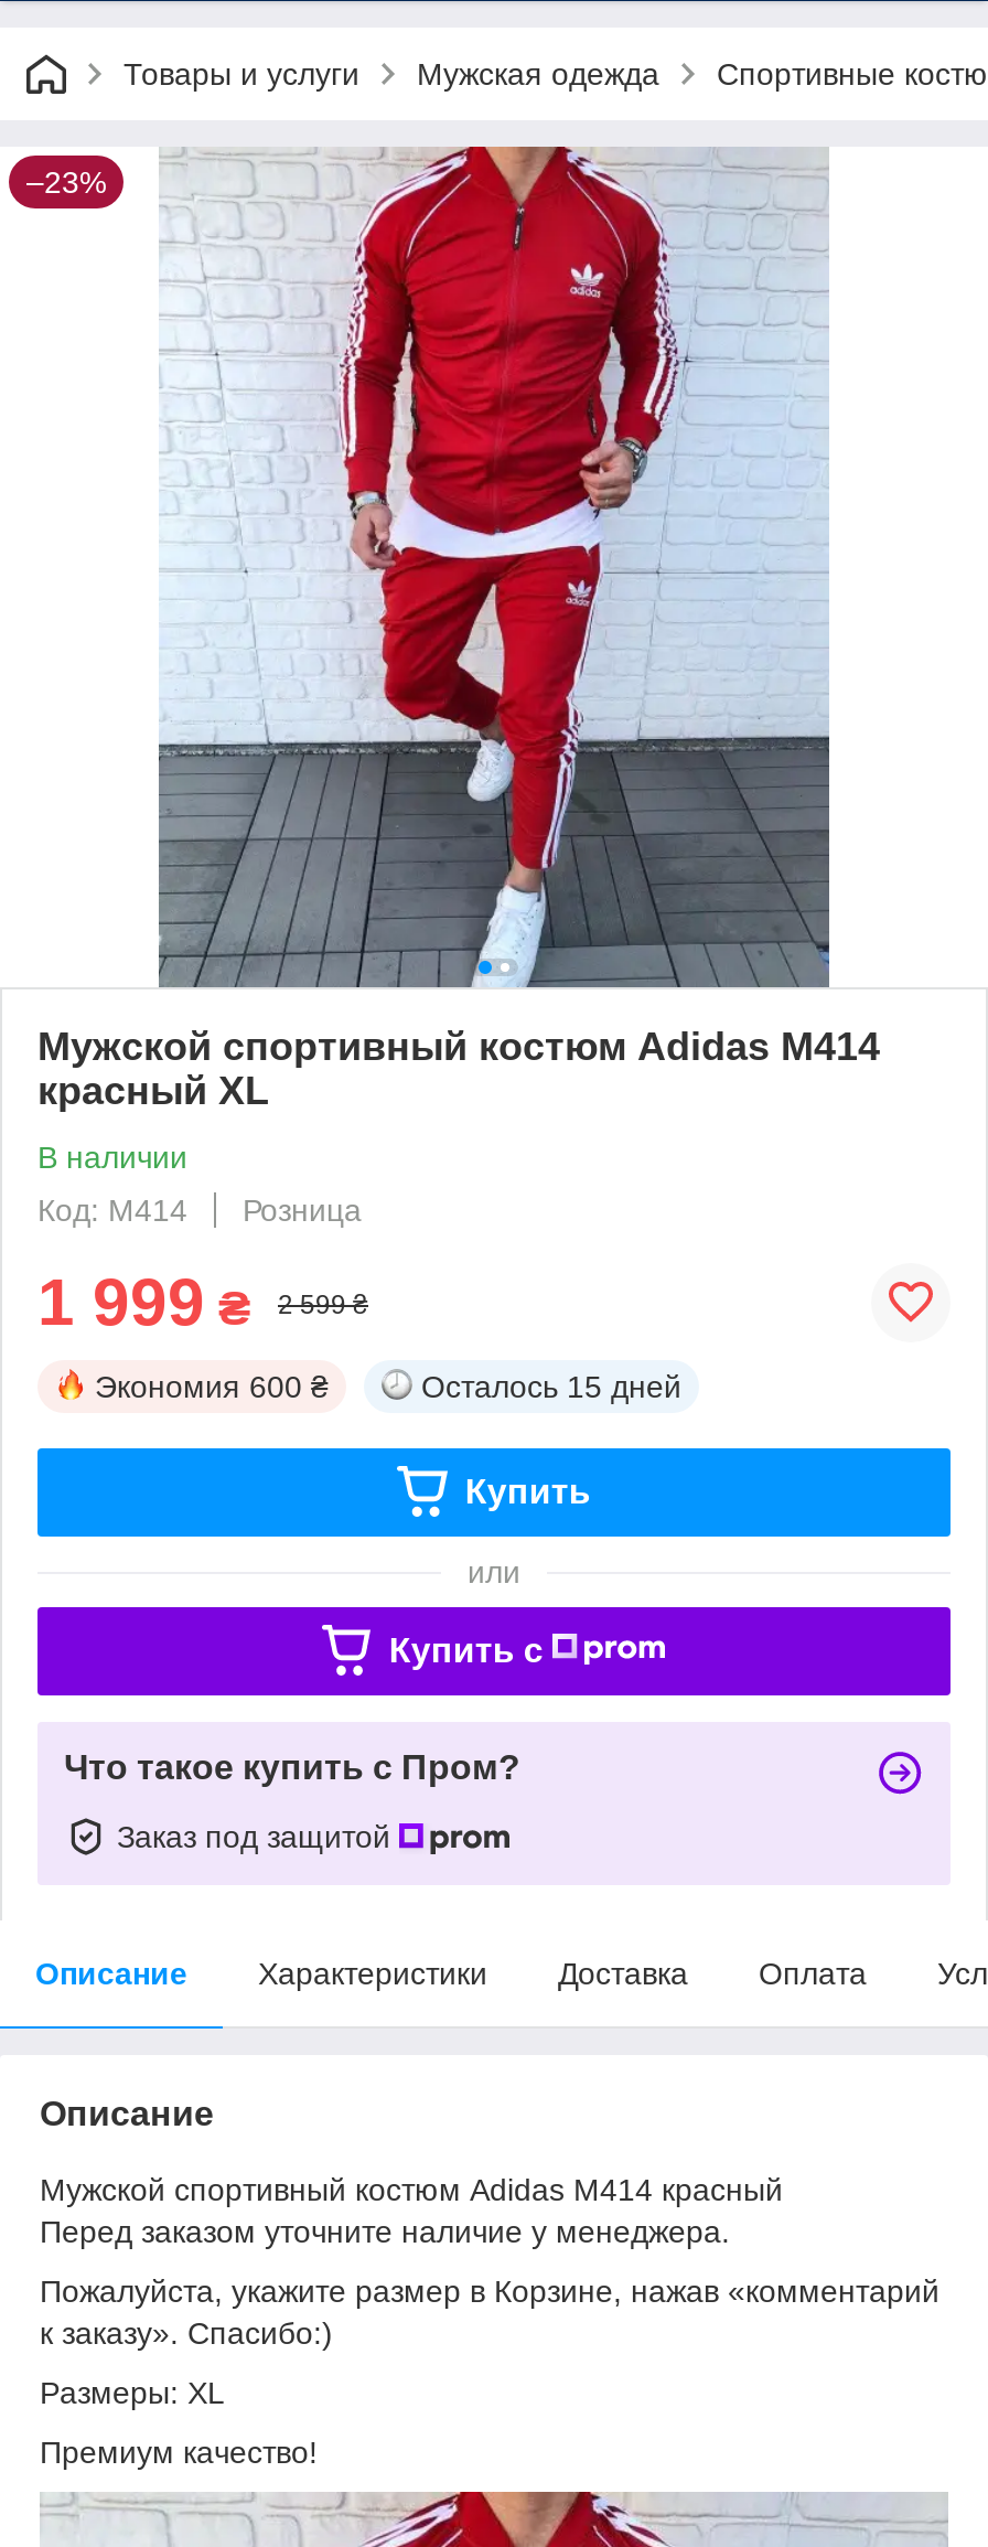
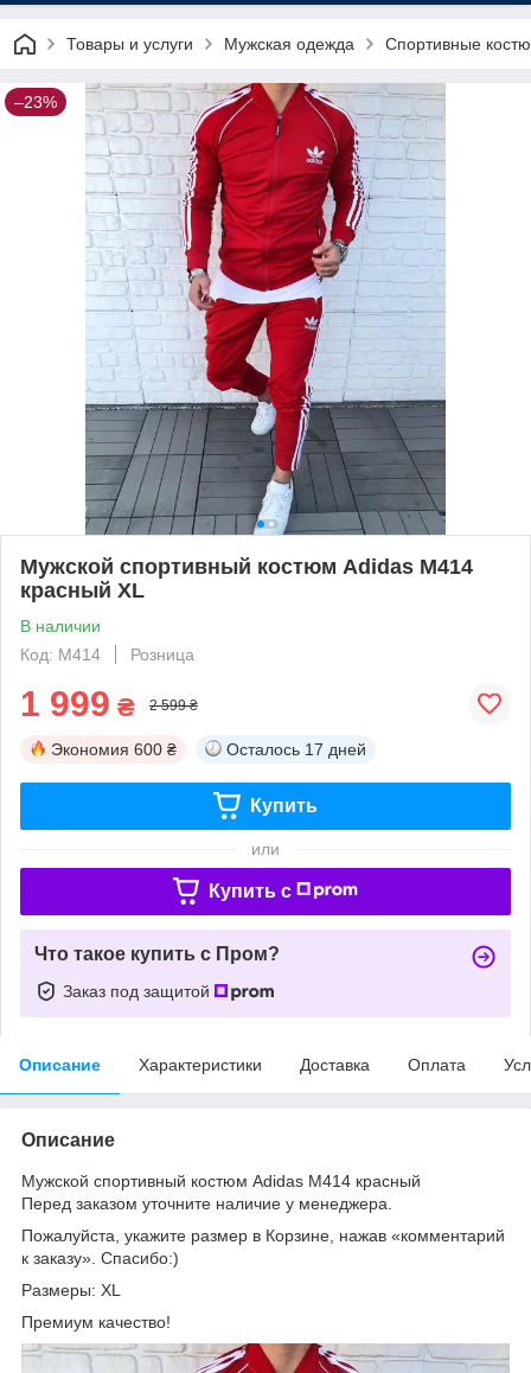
- Осталось 15 дней
+ Осталось 17 дней
